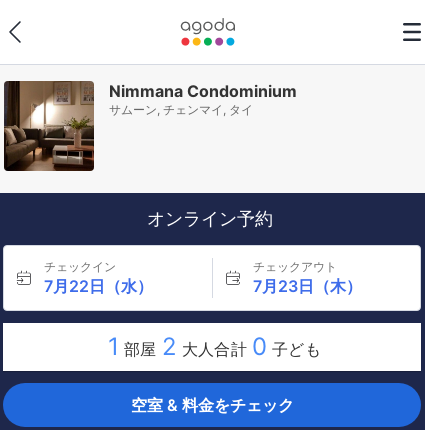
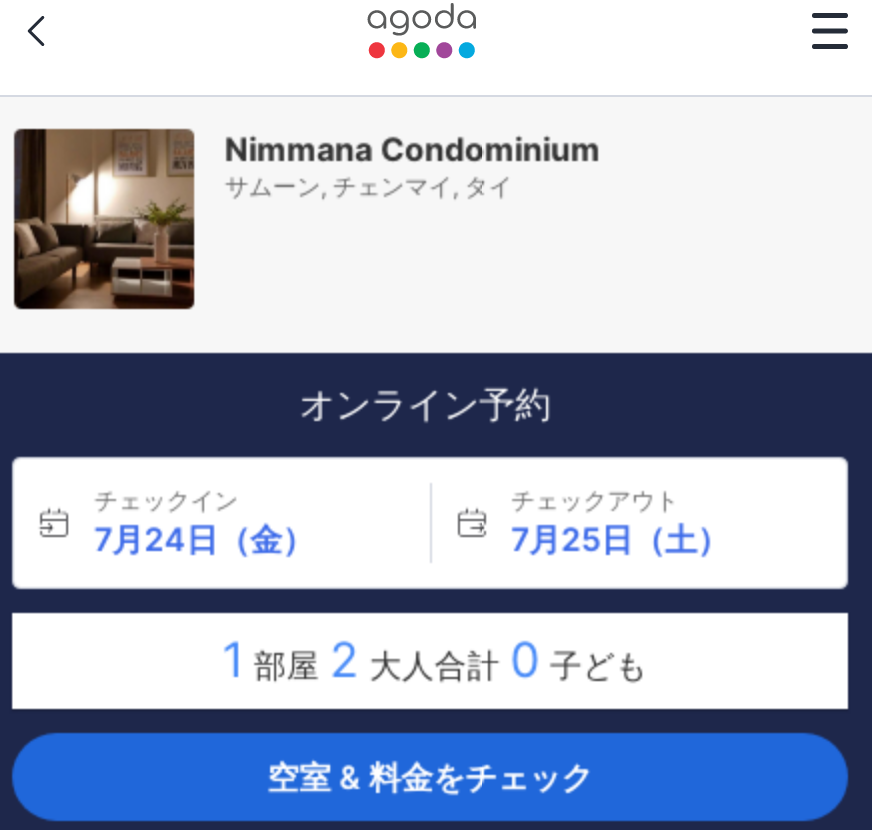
- 7月22日（水）
+ 7月24日（金）

- 7月23日（木）
+ 7月25日（土）
